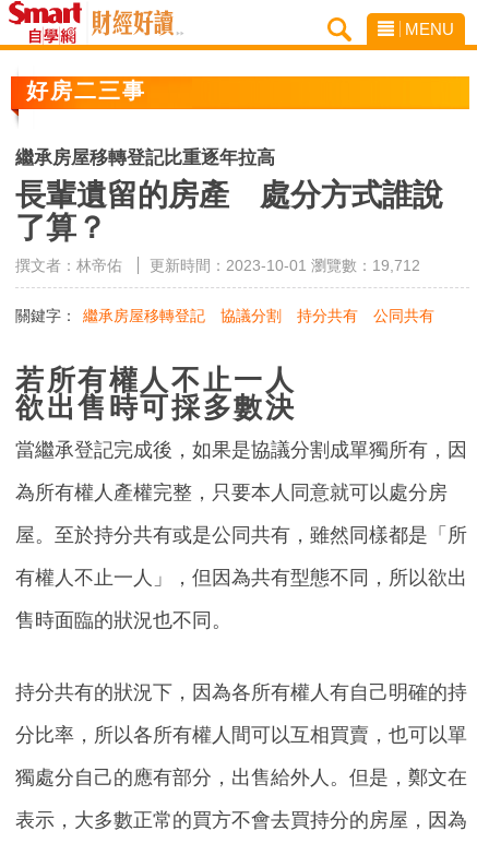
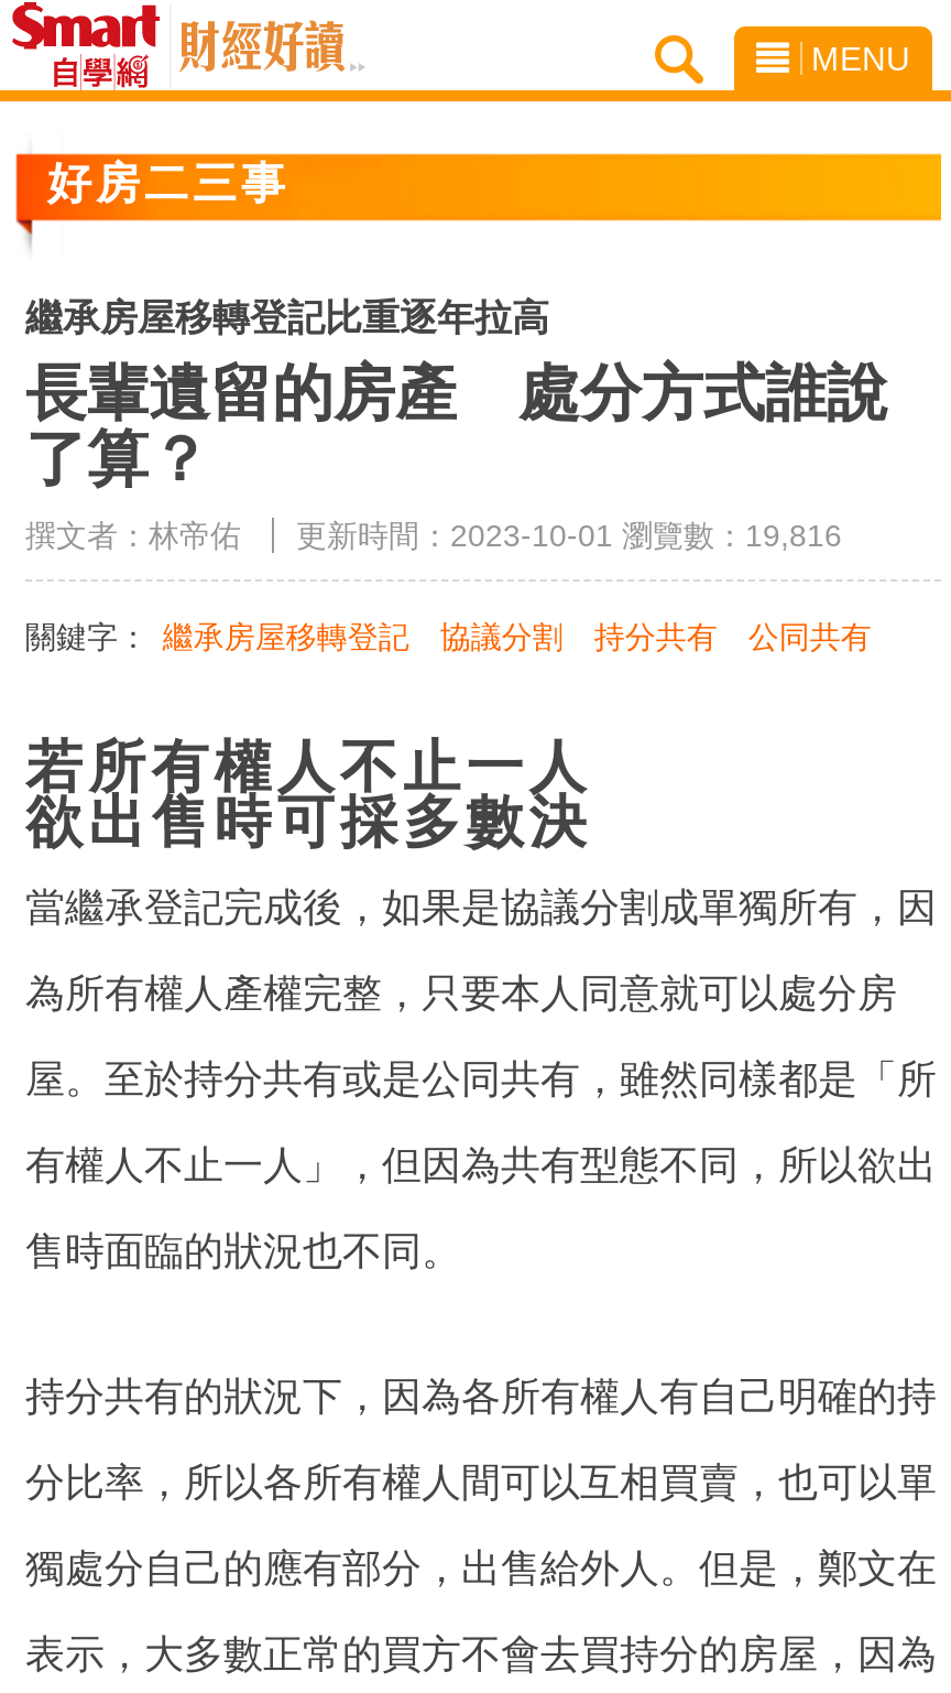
- 更新時間：2023-10-01 瀏覽數：19,712
+ 更新時間：2023-10-01 瀏覽數：19,816
